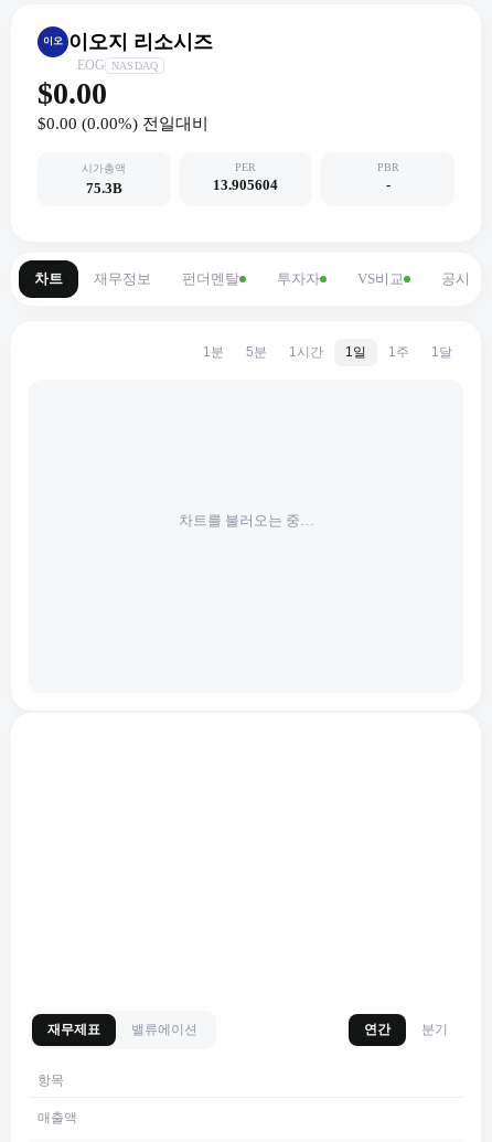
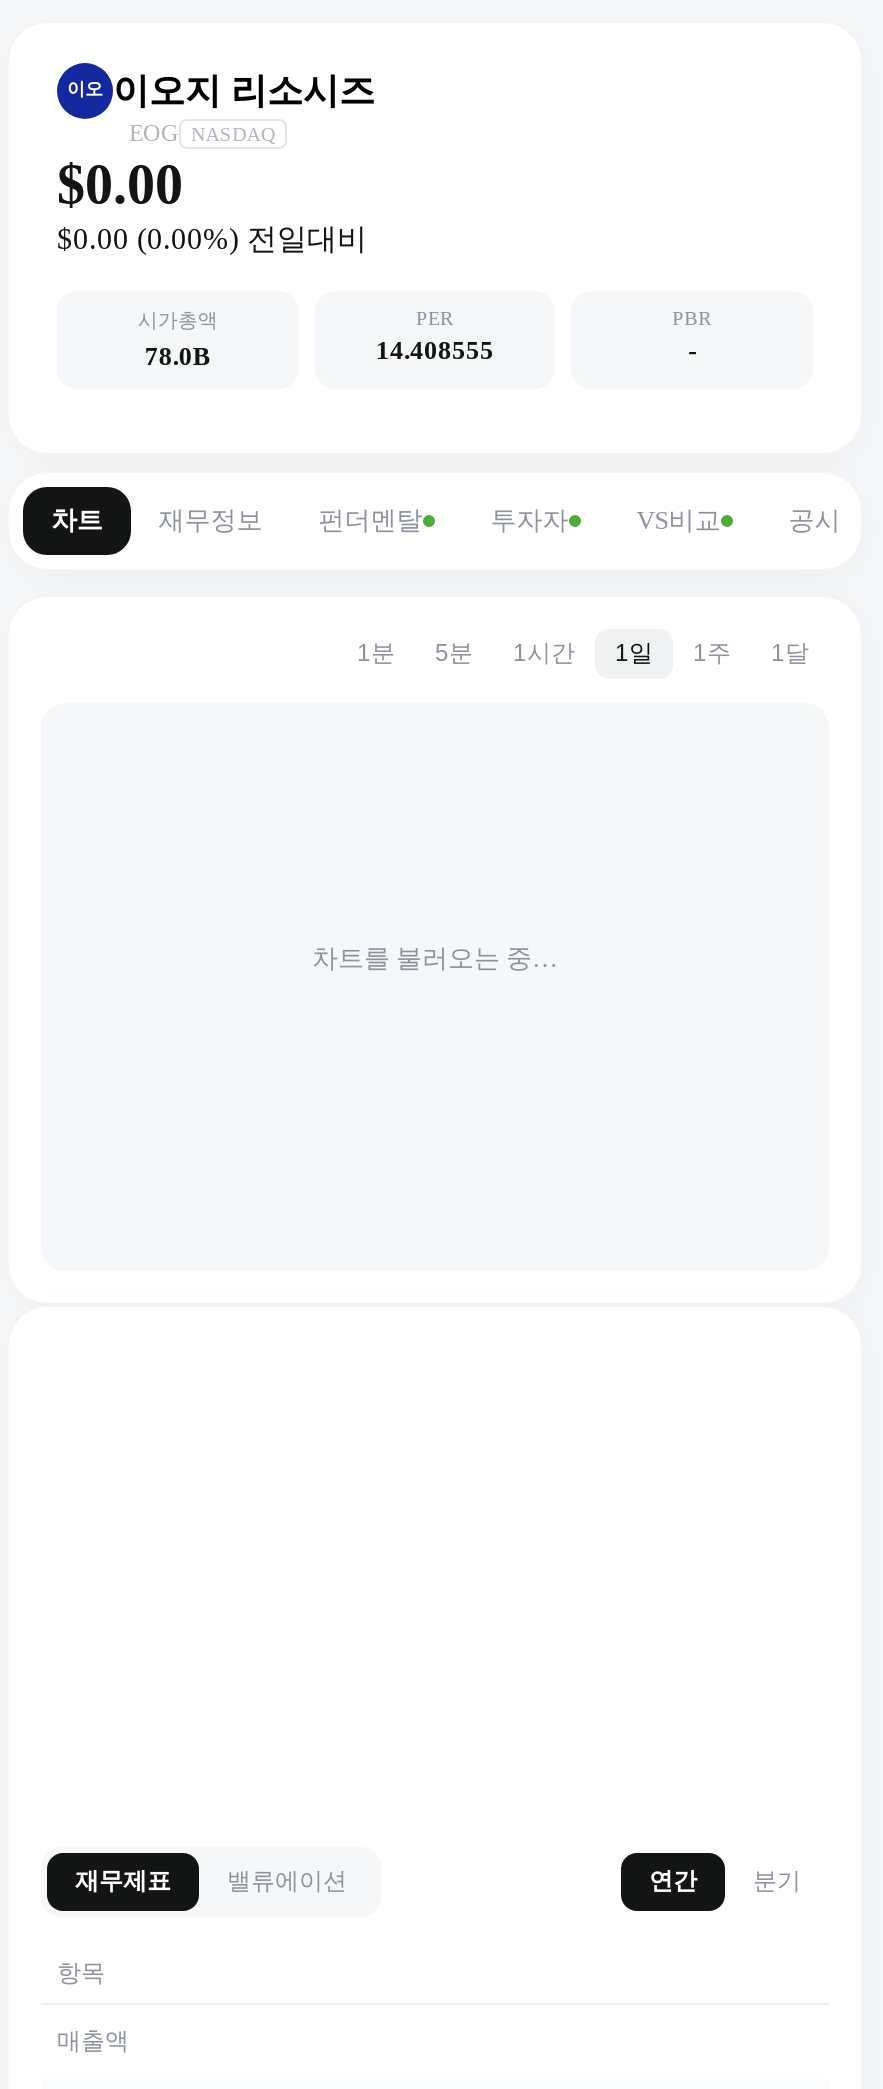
- 75.3B
+ 78.0B

- 13.905604
+ 14.408555
